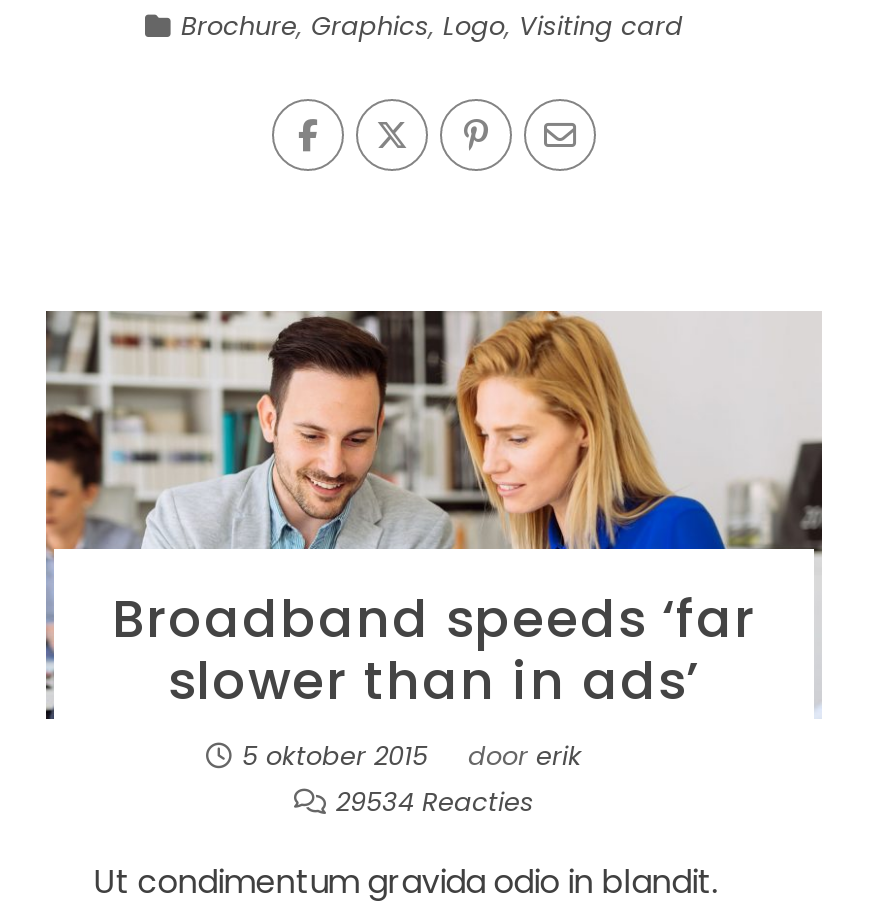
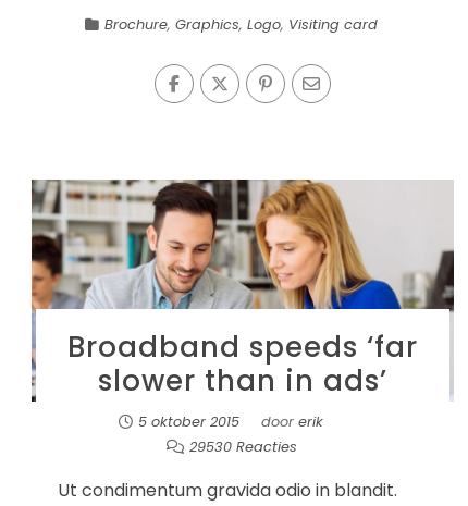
- 29534 Reacties
+ 29530 Reacties
